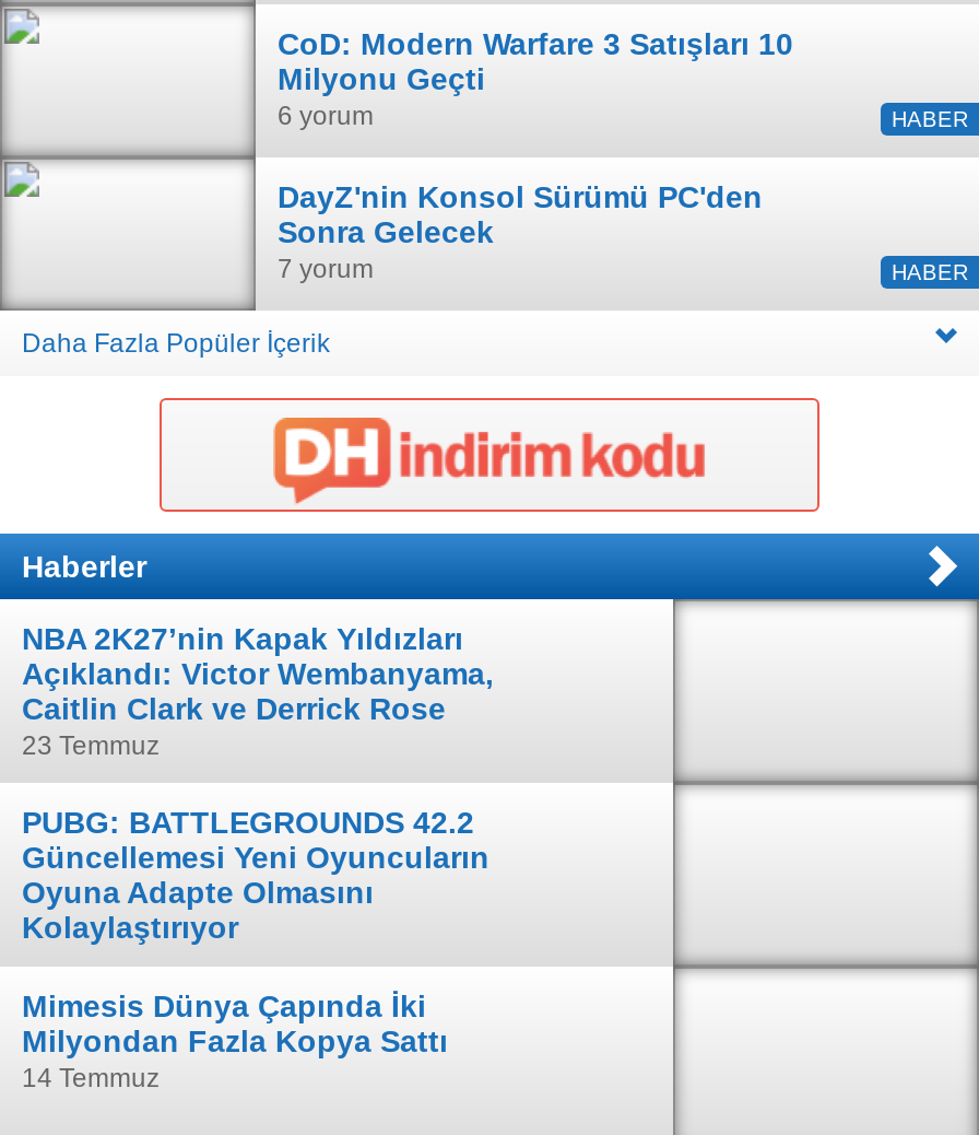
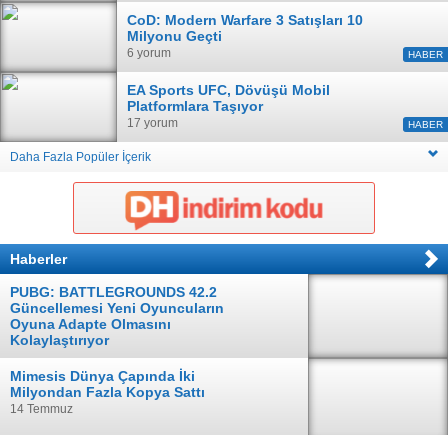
- DayZ'nin Konsol Sürümü PC'den
- Sonra Gelecek
- 7 yorum
+ EA Sports UFC, Dövüşü Mobil
+ Platformlara Taşıyor
+ 17 yorum

- NBA 2K27’nin Kapak Yıldızları
- Açıklandı: Victor Wembanyama,
- Caitlin Clark ve Derrick Rose
- 23 Temmuz
